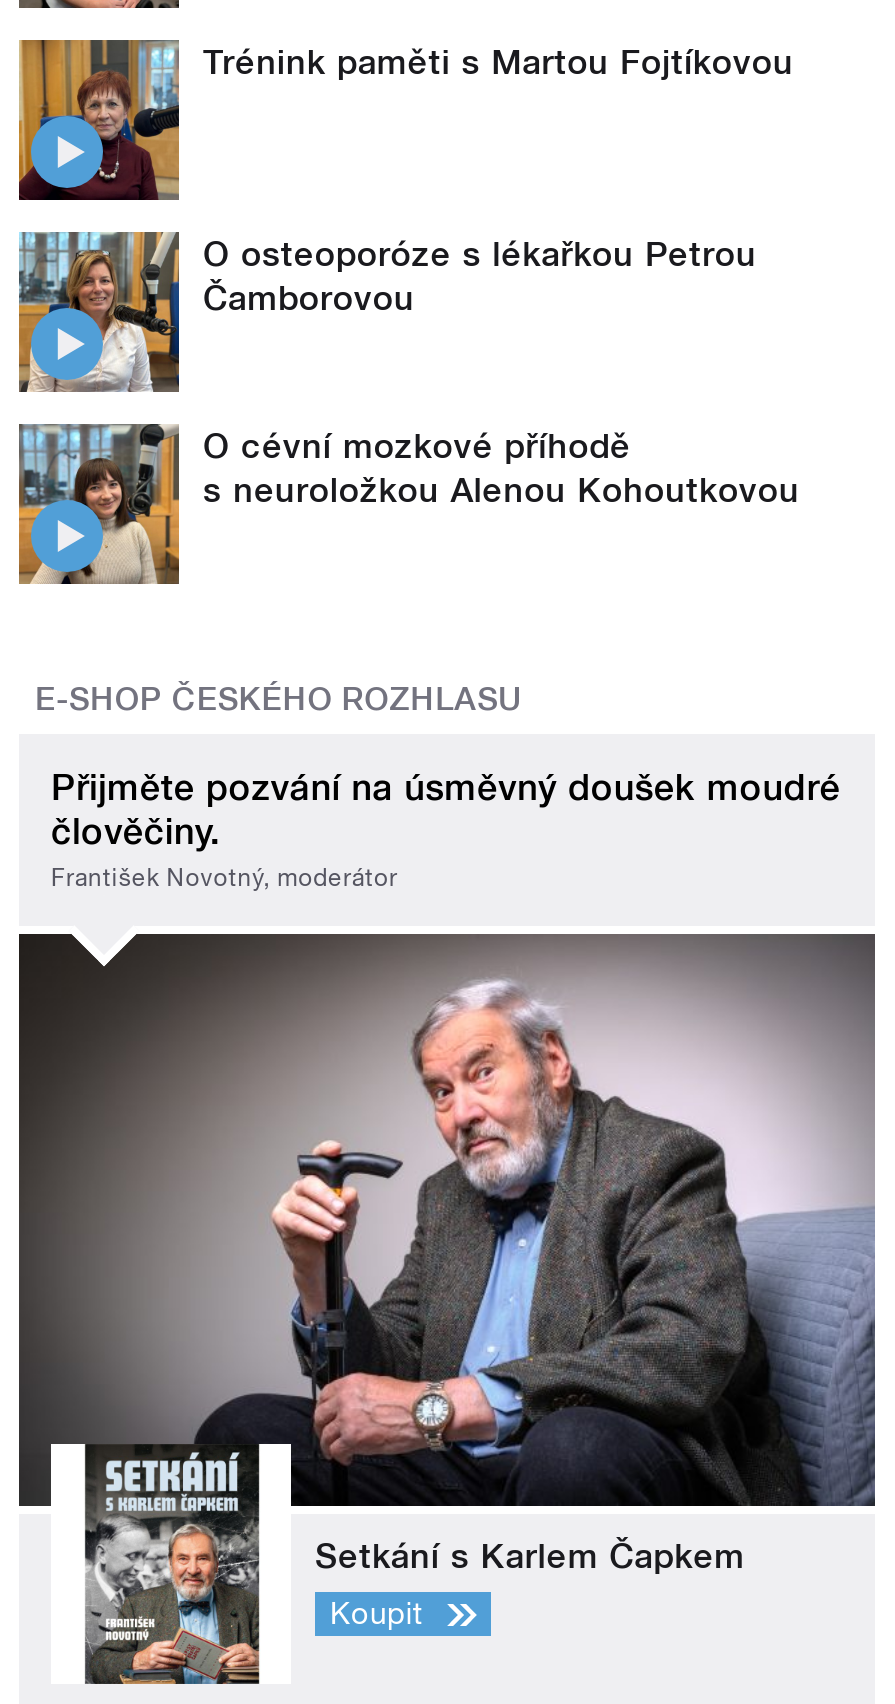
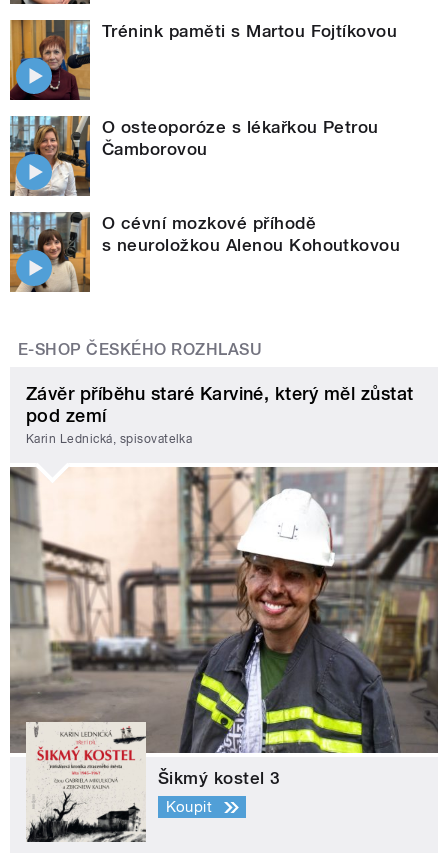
- Přijměte pozvání na úsměvný doušek moudré
- člověčiny.
- František Novotný, moderátor
+ Závěr příběhu staré Karviné, který měl zůstat
+ pod zemí
+ Karin Lednická, spisovatelka

- [image]
- Setkání s Karlem Čapkem
+ [image]
+ Šikmý kostel 3
